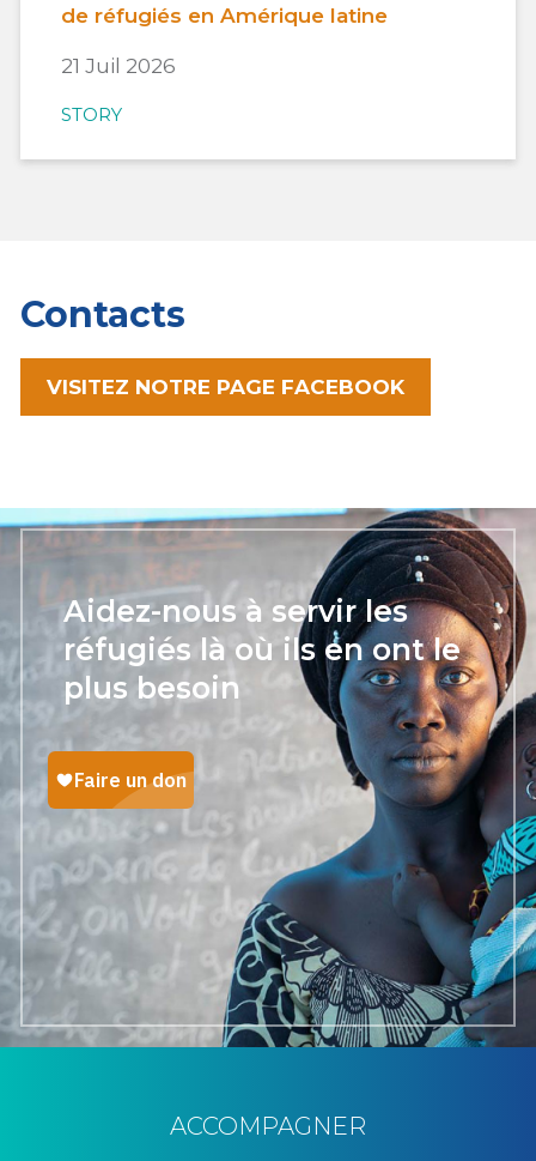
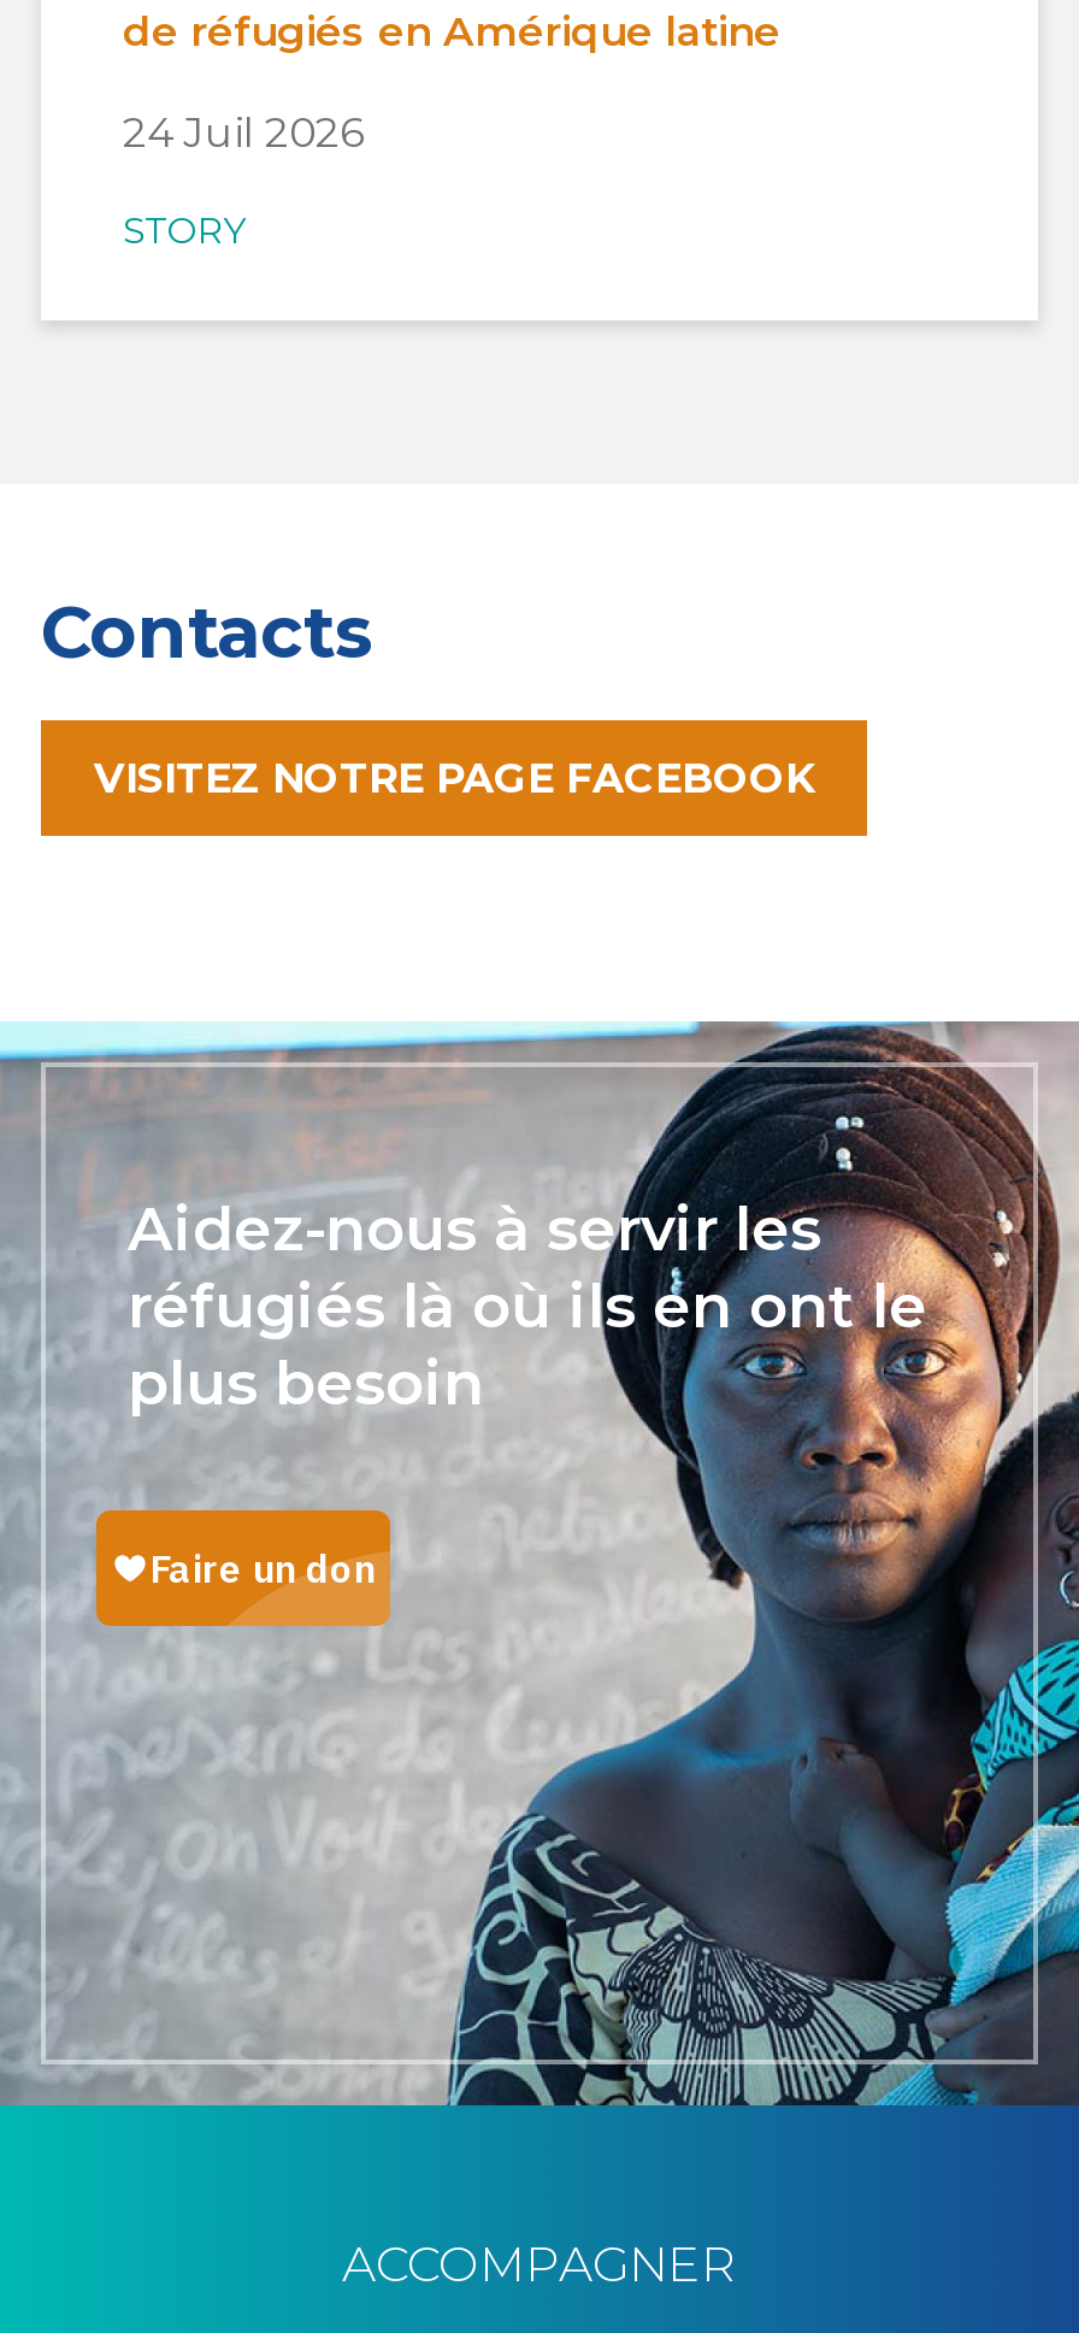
- 21 Juil 2026
+ 24 Juil 2026
